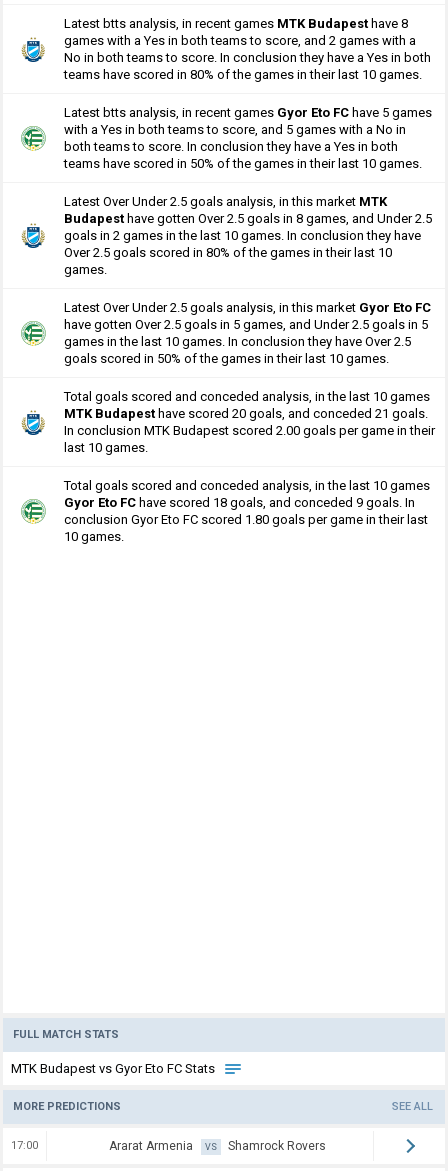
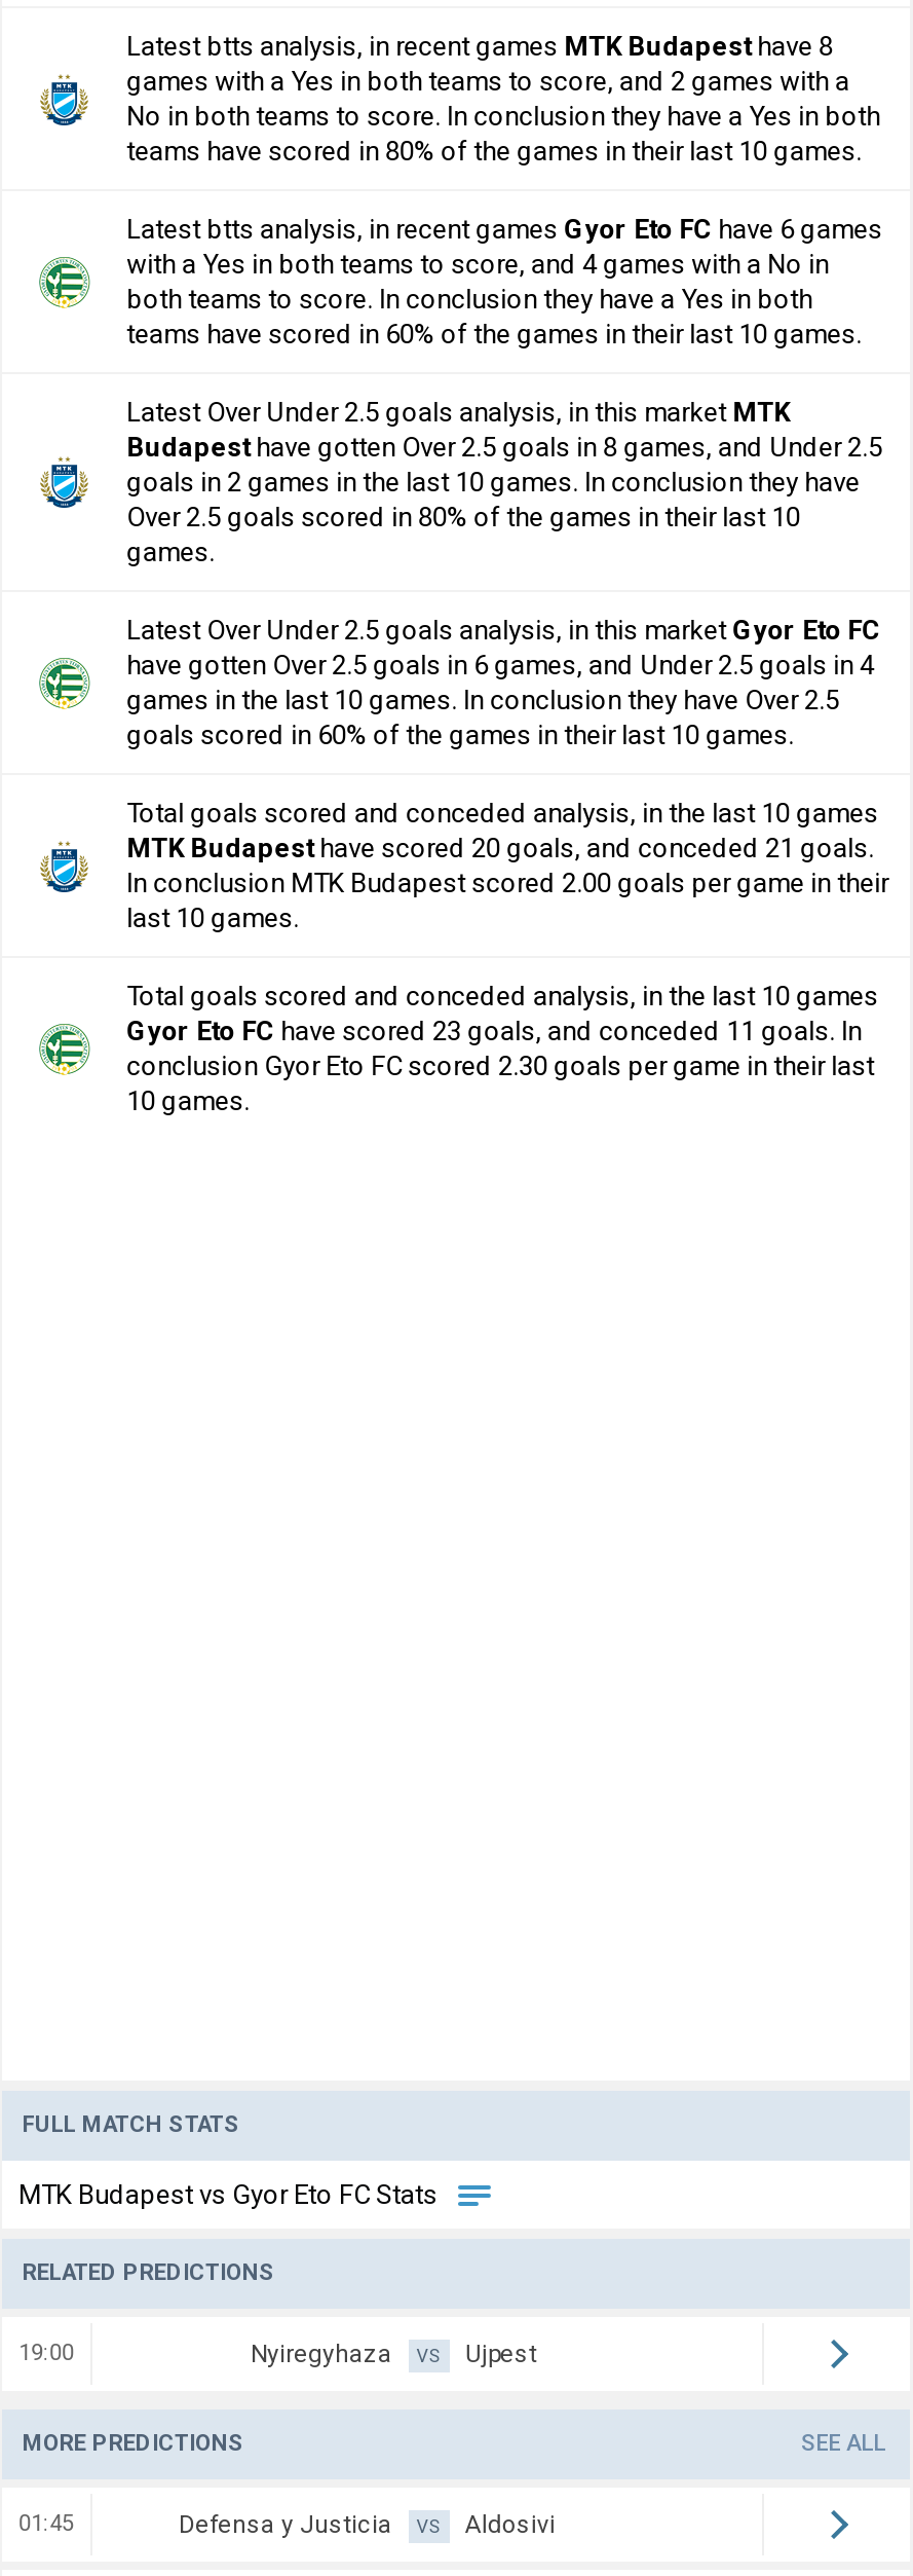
- Latest btts analysis, in recent games Gyor Eto FC have 5 games
+ Latest btts analysis, in recent games Gyor Eto FC have 6 games

- with a Yes in both teams to score, and 5 games with a No in
+ with a Yes in both teams to score, and 4 games with a No in

- teams have scored in 50% of the games in their last 10 games.
+ teams have scored in 60% of the games in their last 10 games.

- have gotten Over 2.5 goals in 5 games, and Under 2.5 goals in 5
+ have gotten Over 2.5 goals in 6 games, and Under 2.5 goals in 4

- goals scored in 50% of the games in their last 10 games.
+ goals scored in 60% of the games in their last 10 games.

- Gyor Eto FC have scored 18 goals, and conceded 9 goals. In
+ Gyor Eto FC have scored 23 goals, and conceded 11 goals. In

- conclusion Gyor Eto FC scored 1.80 goals per game in their last
+ conclusion Gyor Eto FC scored 2.30 goals per game in their last

+ RELATED PREDICTIONS
+ 19:00
+ Nyiregyhaza
+ VS
+ Ujpest

- 17:00
- Ararat Armenia
+ 01:45
+ Defensa y Justicia

- Shamrock Rovers
+ Aldosivi
